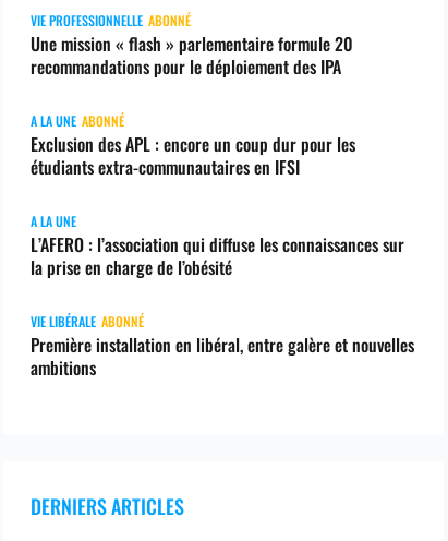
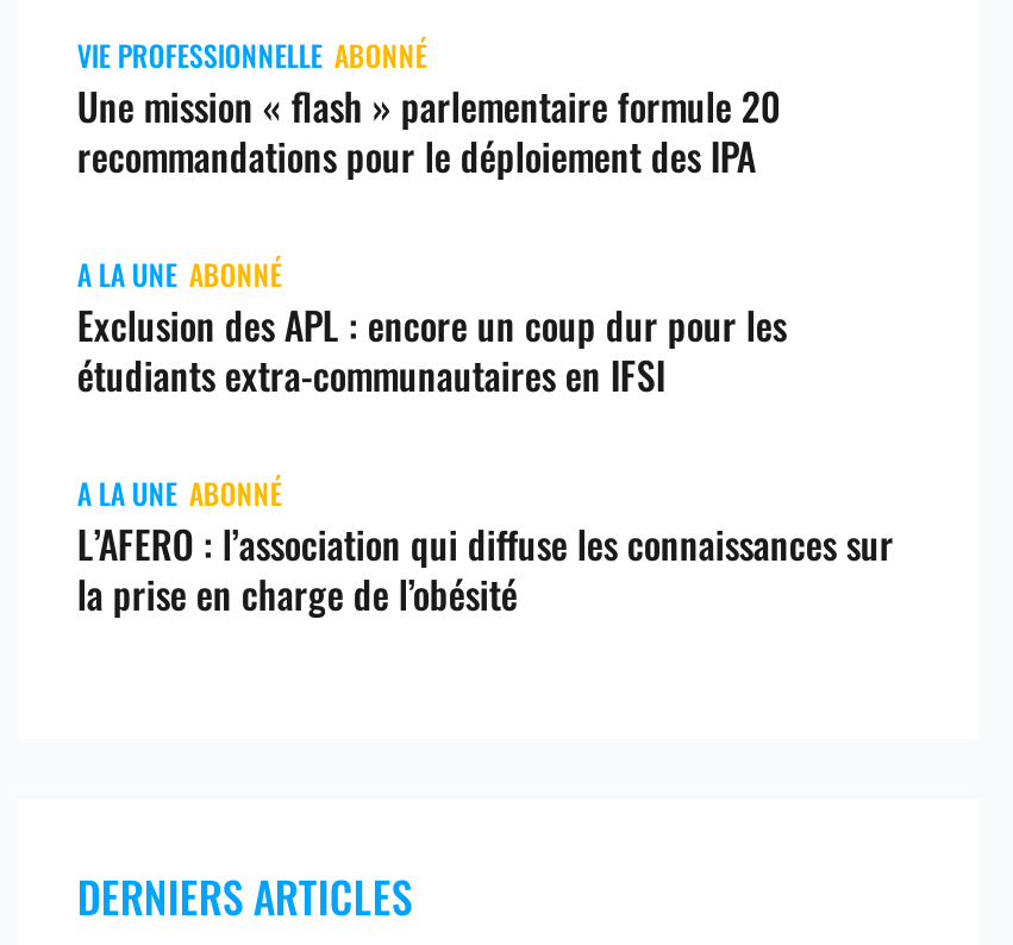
- A LA UNE
+ A LA UNE ABONNÉ

- VIE LIBÉRALE ABONNÉ
- Première installation en libéral, entre galère et nouvelles
- ambitions
